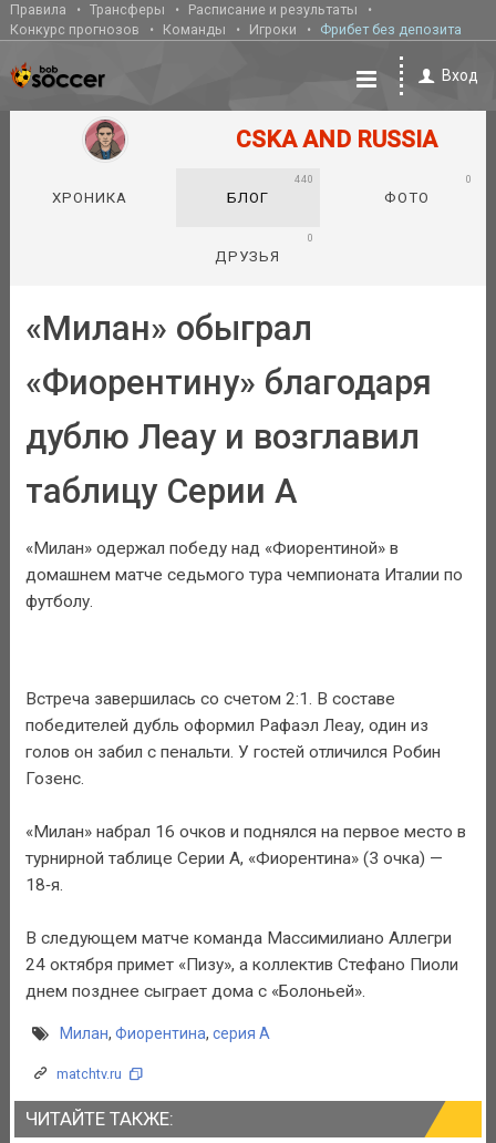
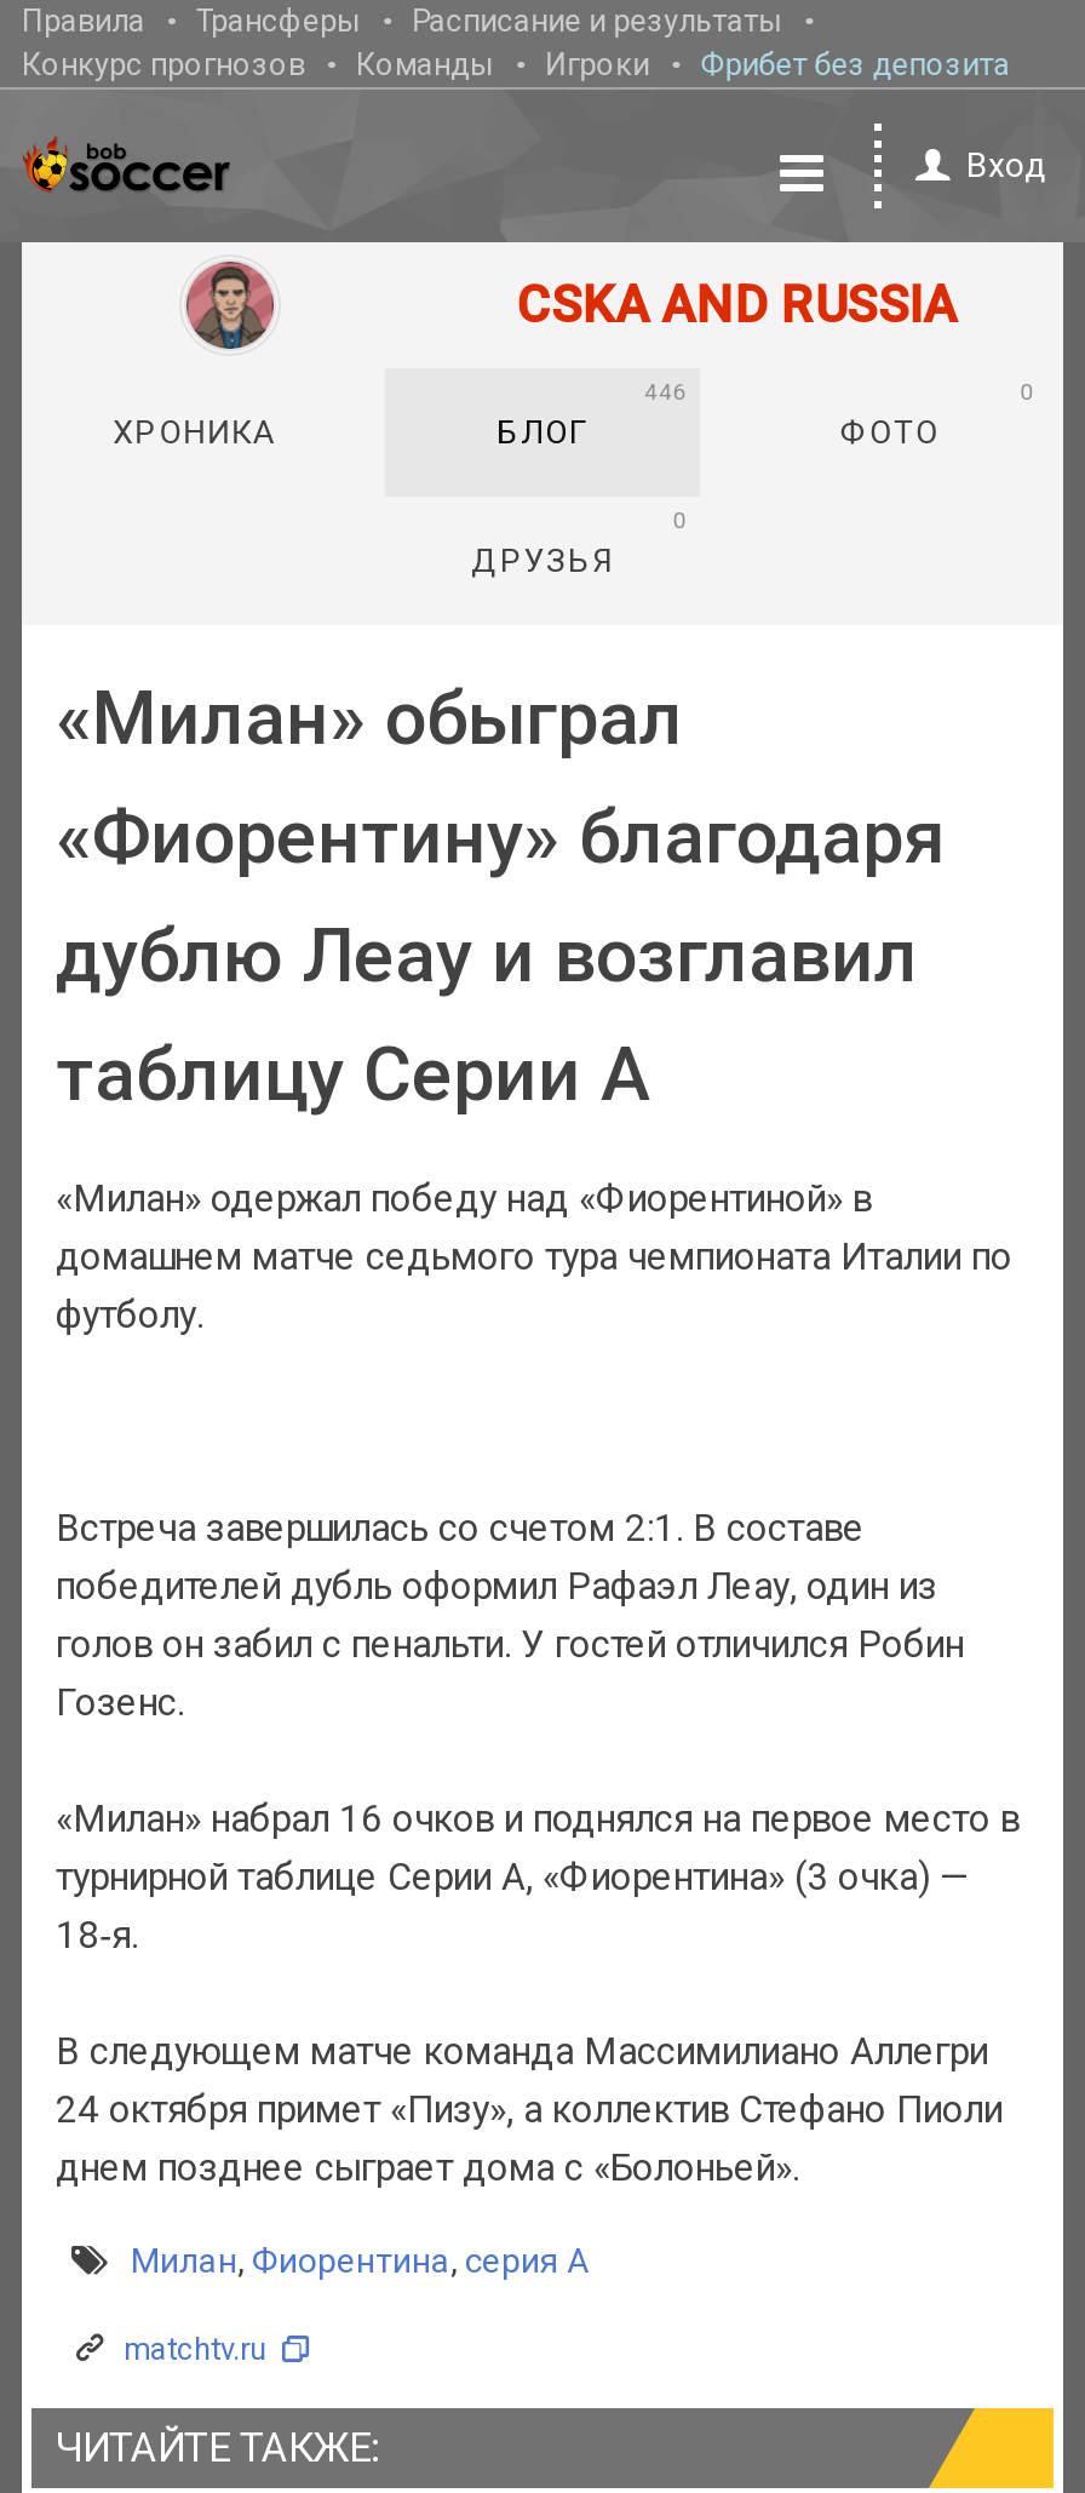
- 440
+ 446
